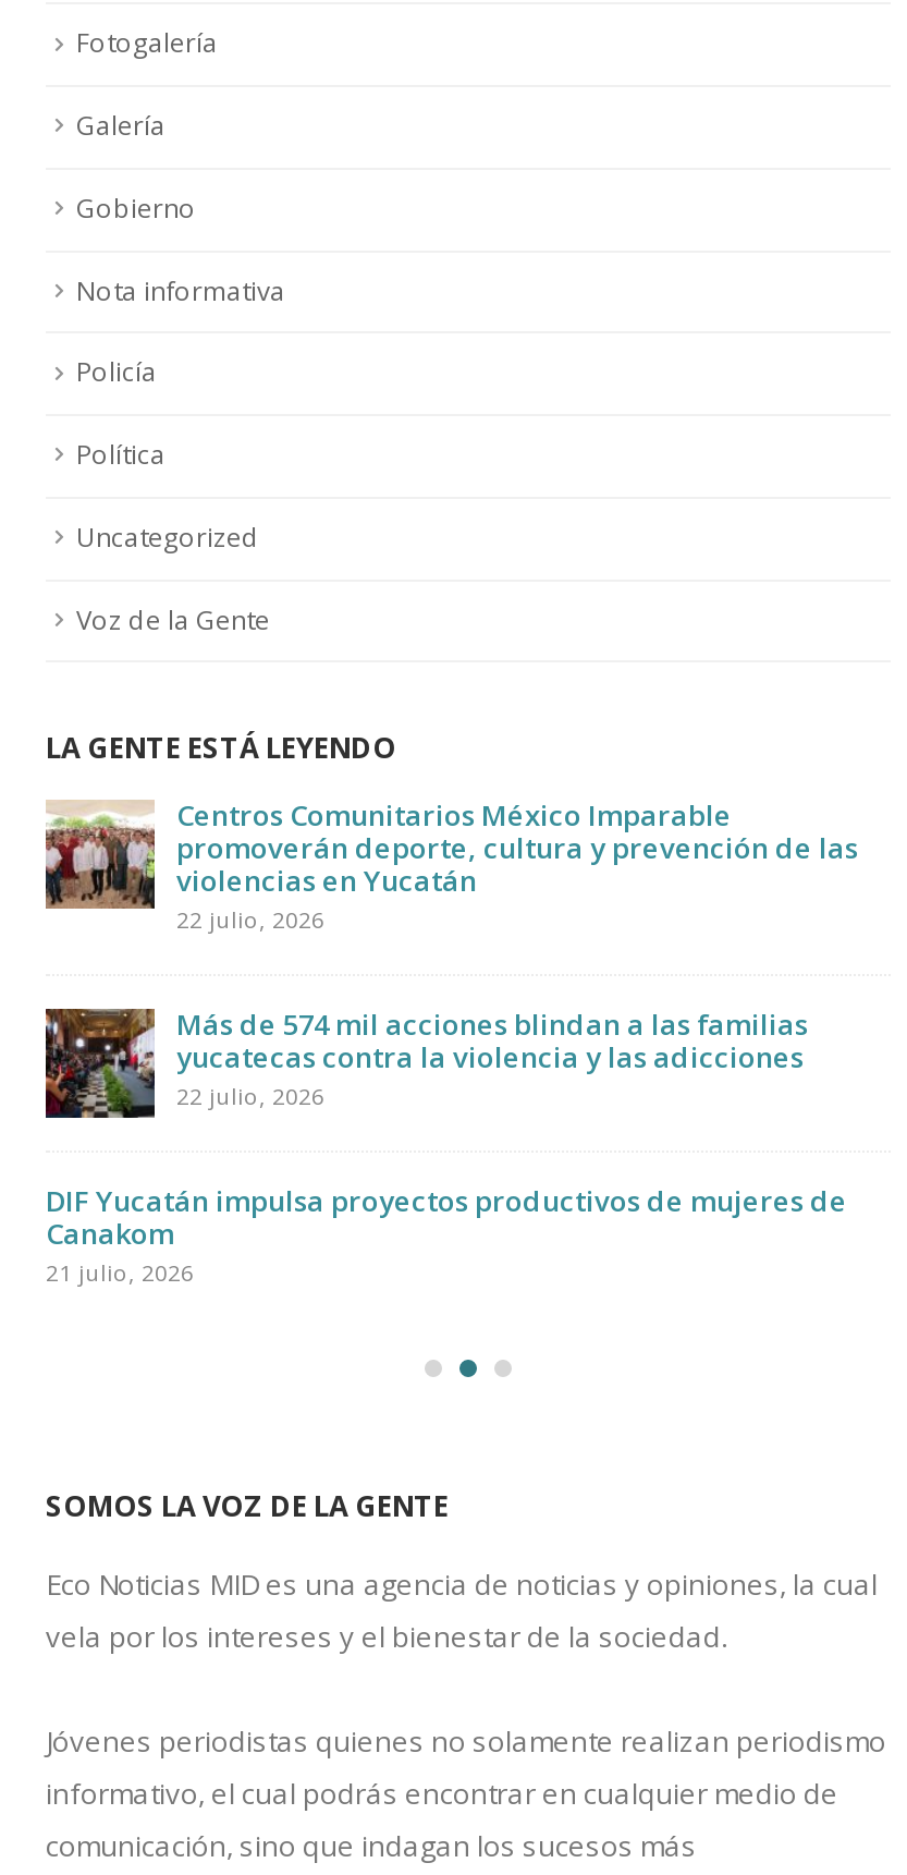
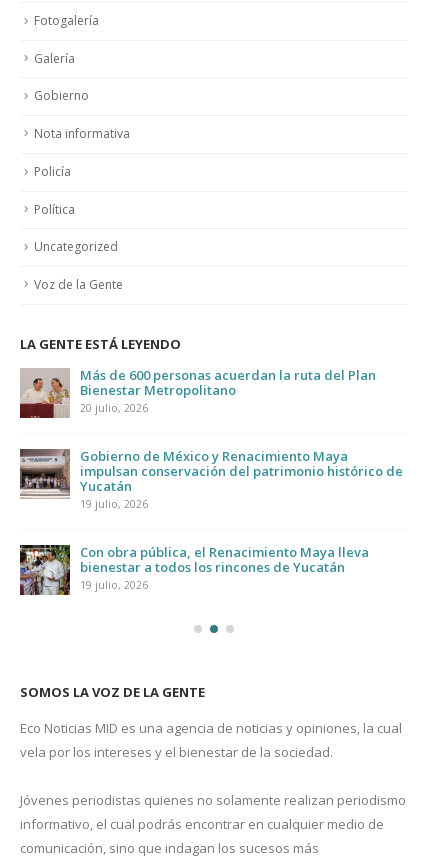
- [image]
- Centros Comunitarios México Imparable
- promoverán deporte, cultura y prevención de las
- violencias en Yucatán
- 22 julio, 2026
+ [image]
+ Más de 600 personas acuerdan la ruta del Plan
+ Bienestar Metropolitano
+ 20 julio, 2026

- [image]
- Más de 574 mil acciones blindan a las familias
- yucatecas contra la violencia y las adicciones
- 22 julio, 2026
+ [image]
+ Gobierno de México y Renacimiento Maya
+ impulsan conservación del patrimonio histórico de
+ Yucatán
+ 19 julio, 2026

- DIF Yucatán impulsa proyectos productivos de mujeres de
- Canakom
- 21 julio, 2026
+ Con obra pública, el Renacimiento Maya lleva
+ bienestar a todos los rincones de Yucatán
+ 19 julio, 2026
